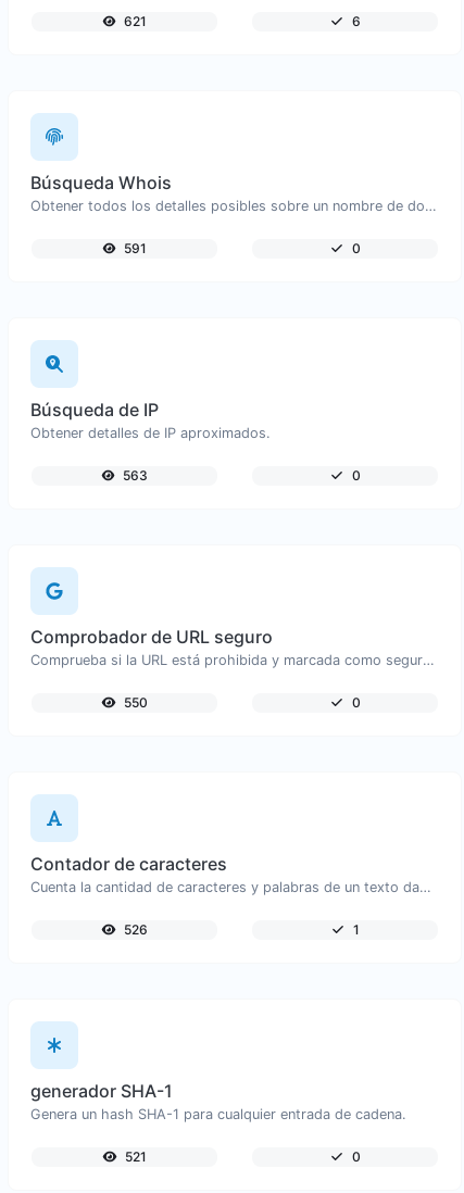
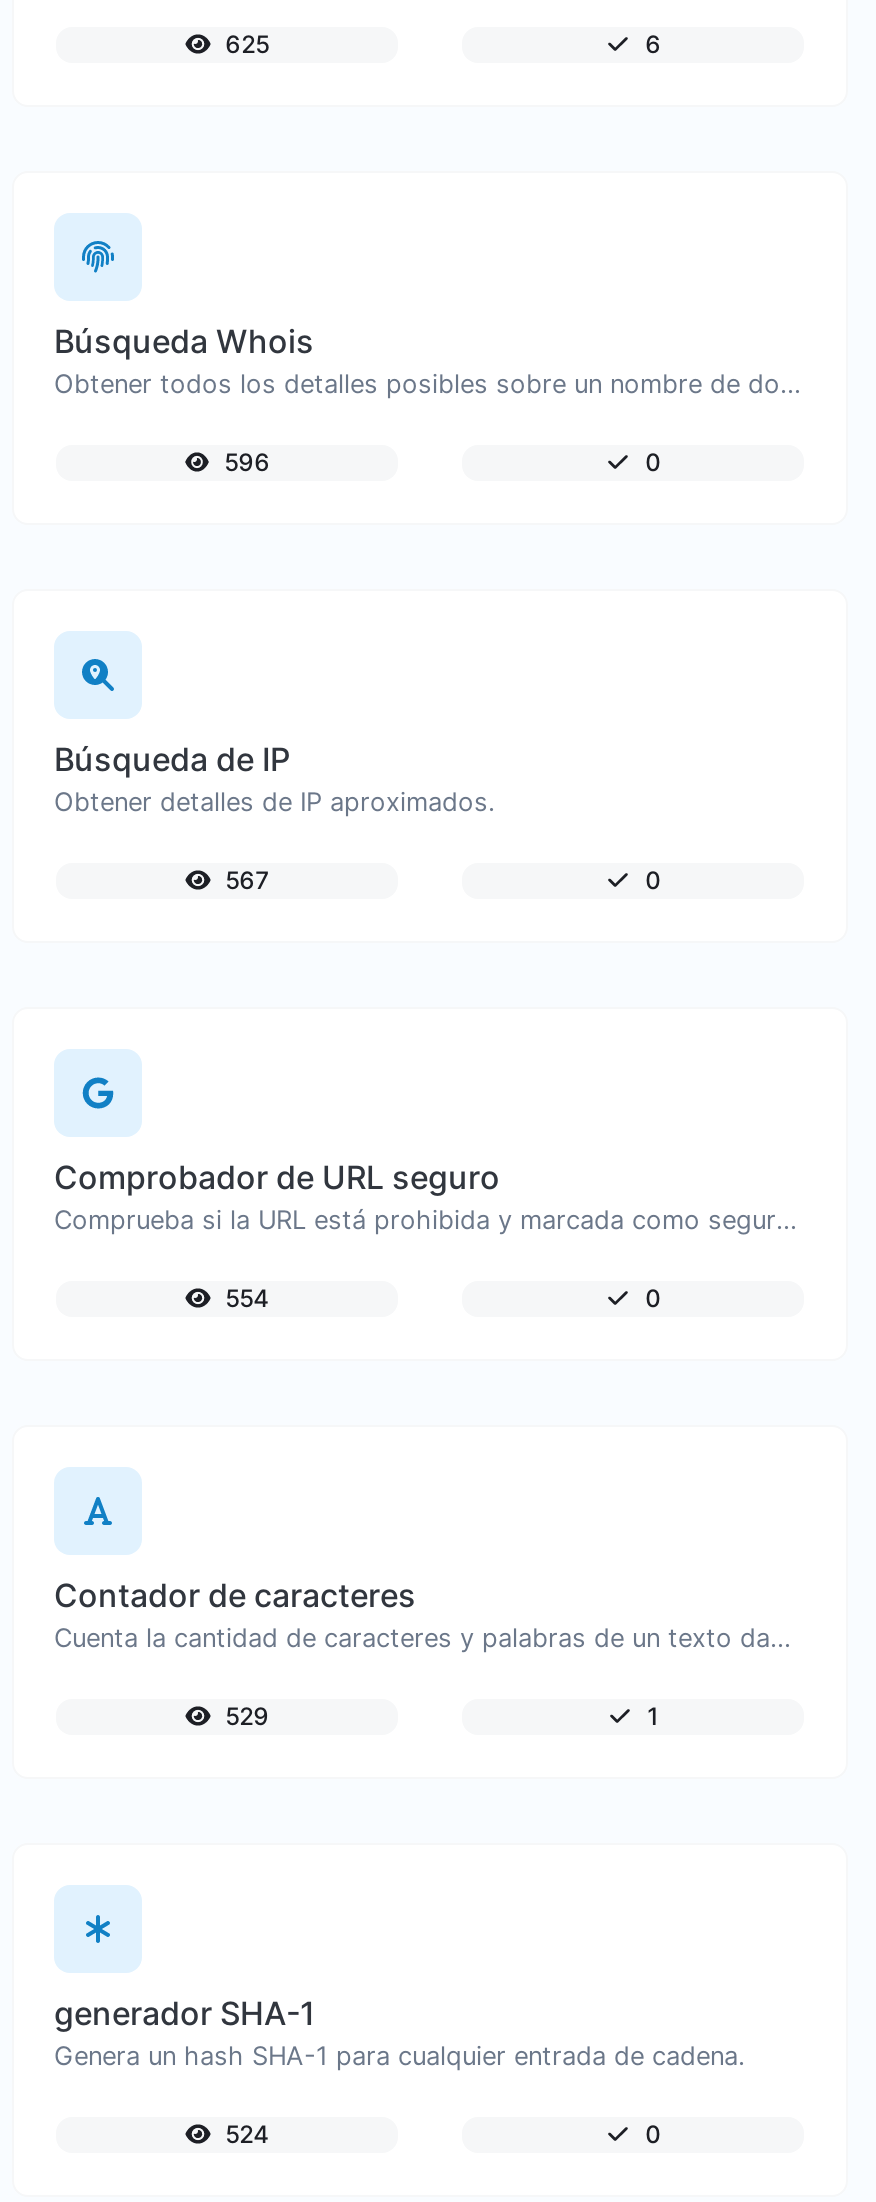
- 621
+ 625

- 591
+ 596

- 563
+ 567

- 550
+ 554

- 526
+ 529

- 521
+ 524
